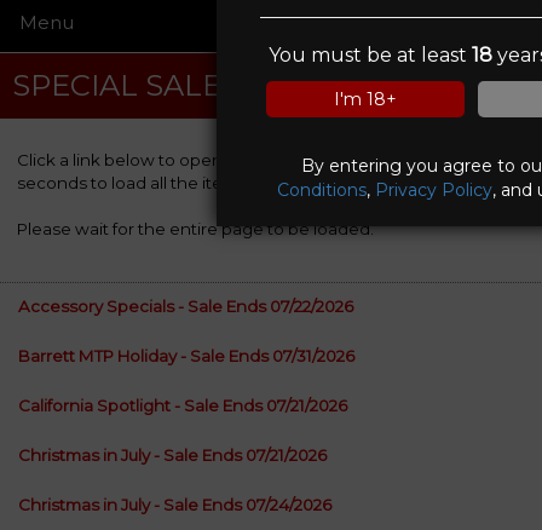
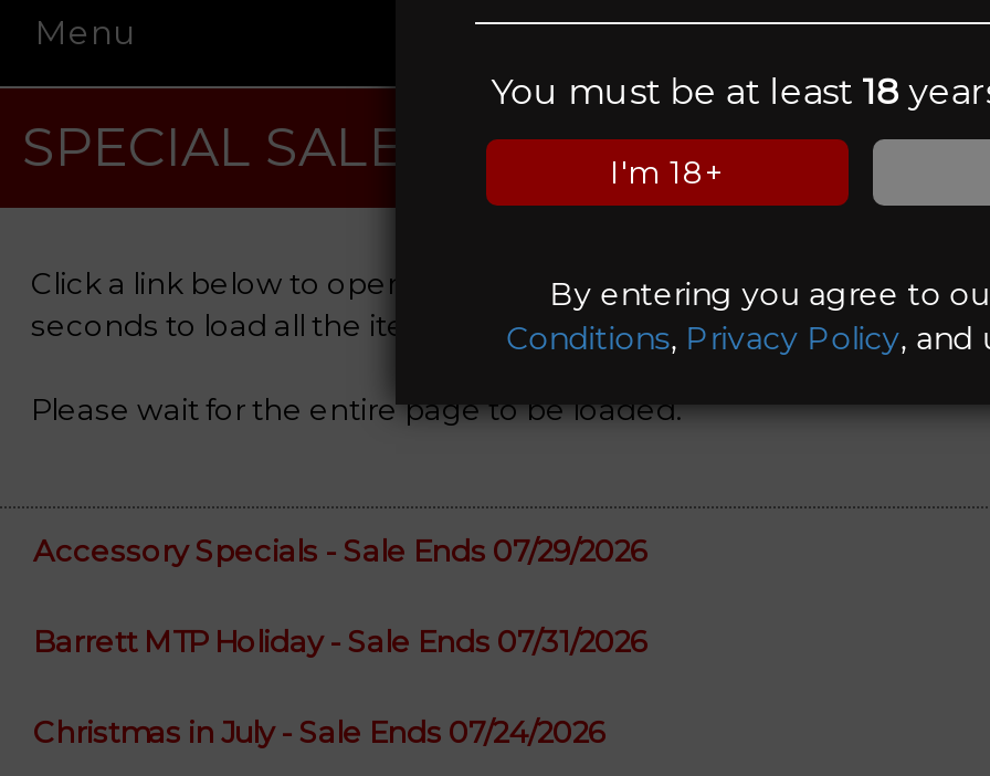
- Accessory Specials - Sale Ends 07/22/2026
+ Accessory Specials - Sale Ends 07/29/2026

- California Spotlight - Sale Ends 07/21/2026
- Christmas in July - Sale Ends 07/21/2026
